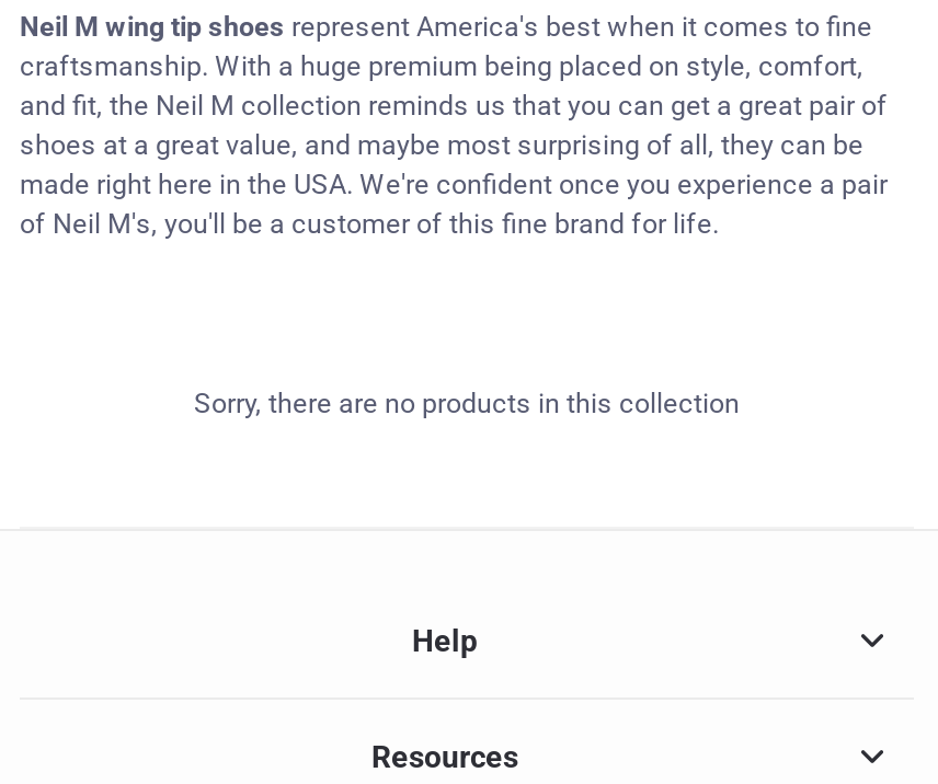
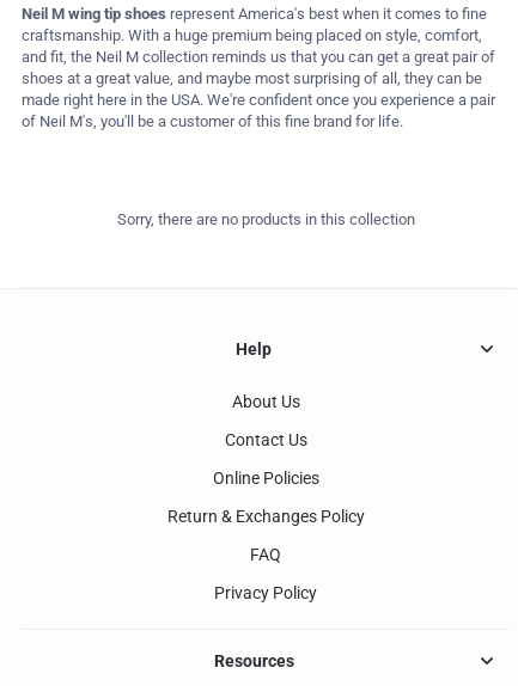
+ About Us
+ Contact Us
+ Online Policies
+ Return & Exchanges Policy
+ FAQ
+ Privacy Policy
